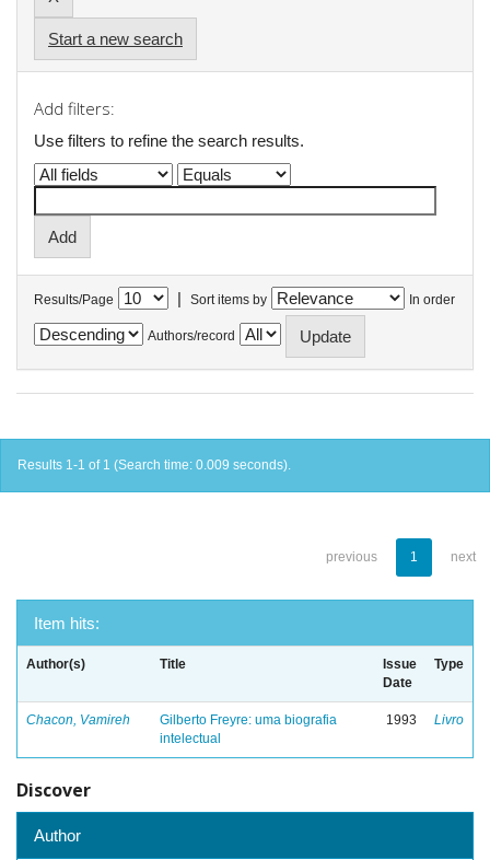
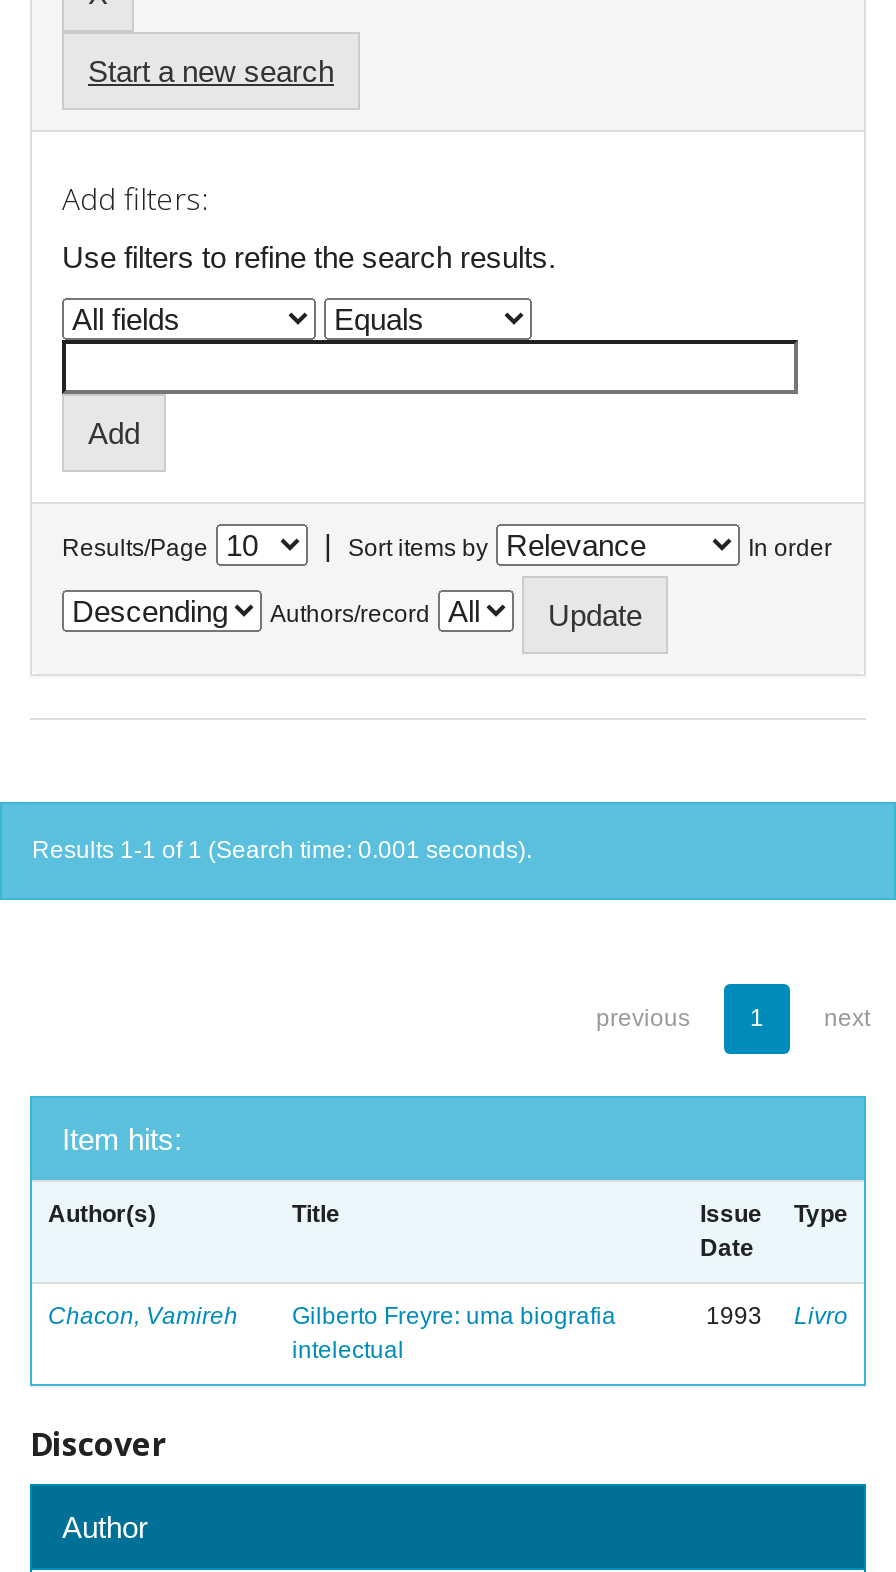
- Results 1-1 of 1 (Search time: 0.009 seconds).
+ Results 1-1 of 1 (Search time: 0.001 seconds).
